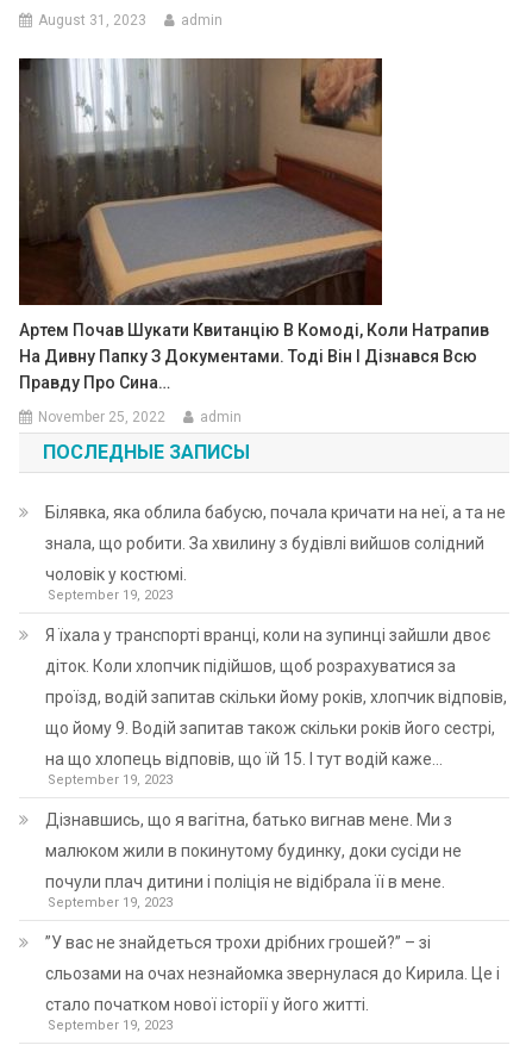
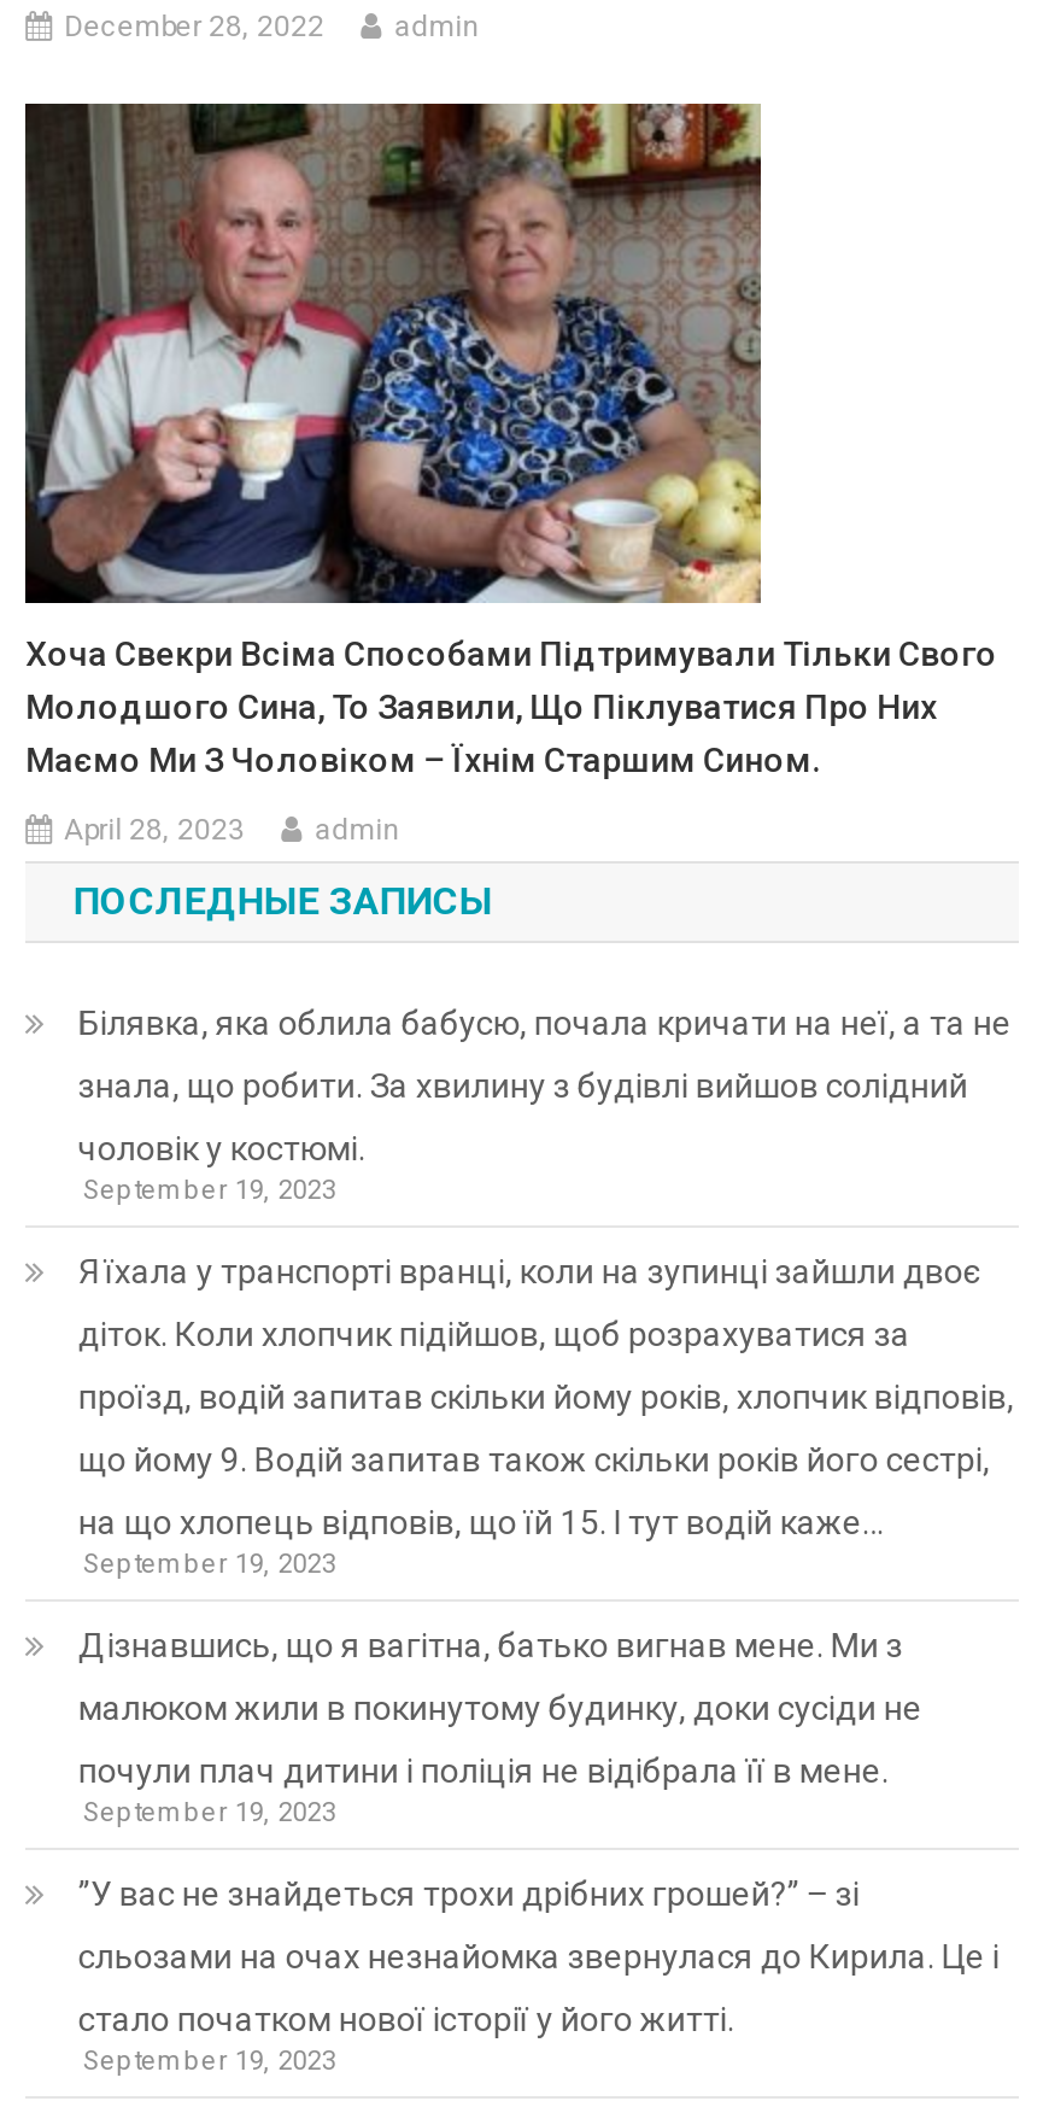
- August 31, 2023
+ December 28, 2022

- [image]
- Артем Почав Шукати Квитанцію В Комоді, Коли Натрапив
- На Дивну Папку З Документами. Тоді Він І Дізнався Всю
- Правду Про Сина…
+ [image]
+ Хоча Свекри Всіма Способами Підтримували Тільки Свого
+ Молодшого Сина, То Заявили, Що Піклуватися Про Них
+ Маємо Ми З Чоловіком – Їхнім Старшим Сином.

- November 25, 2022
+ April 28, 2023
